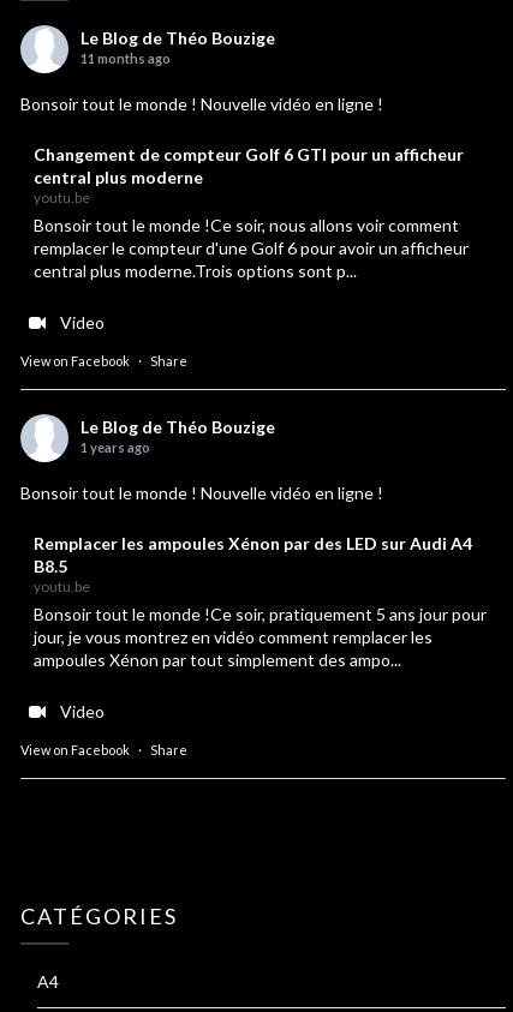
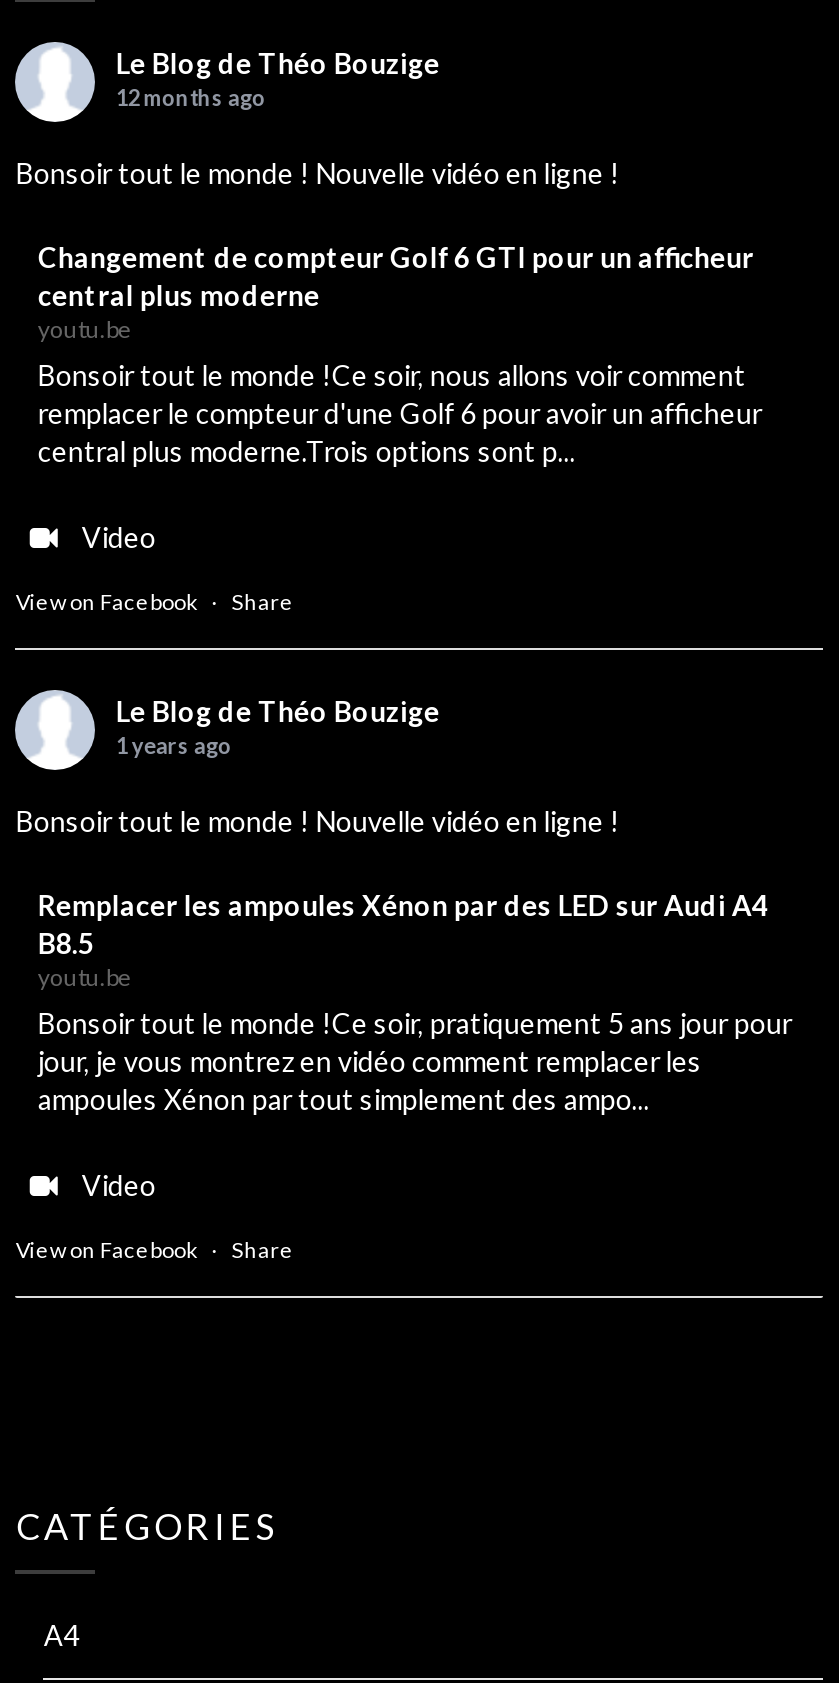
- 11 months ago
+ 12 months ago
